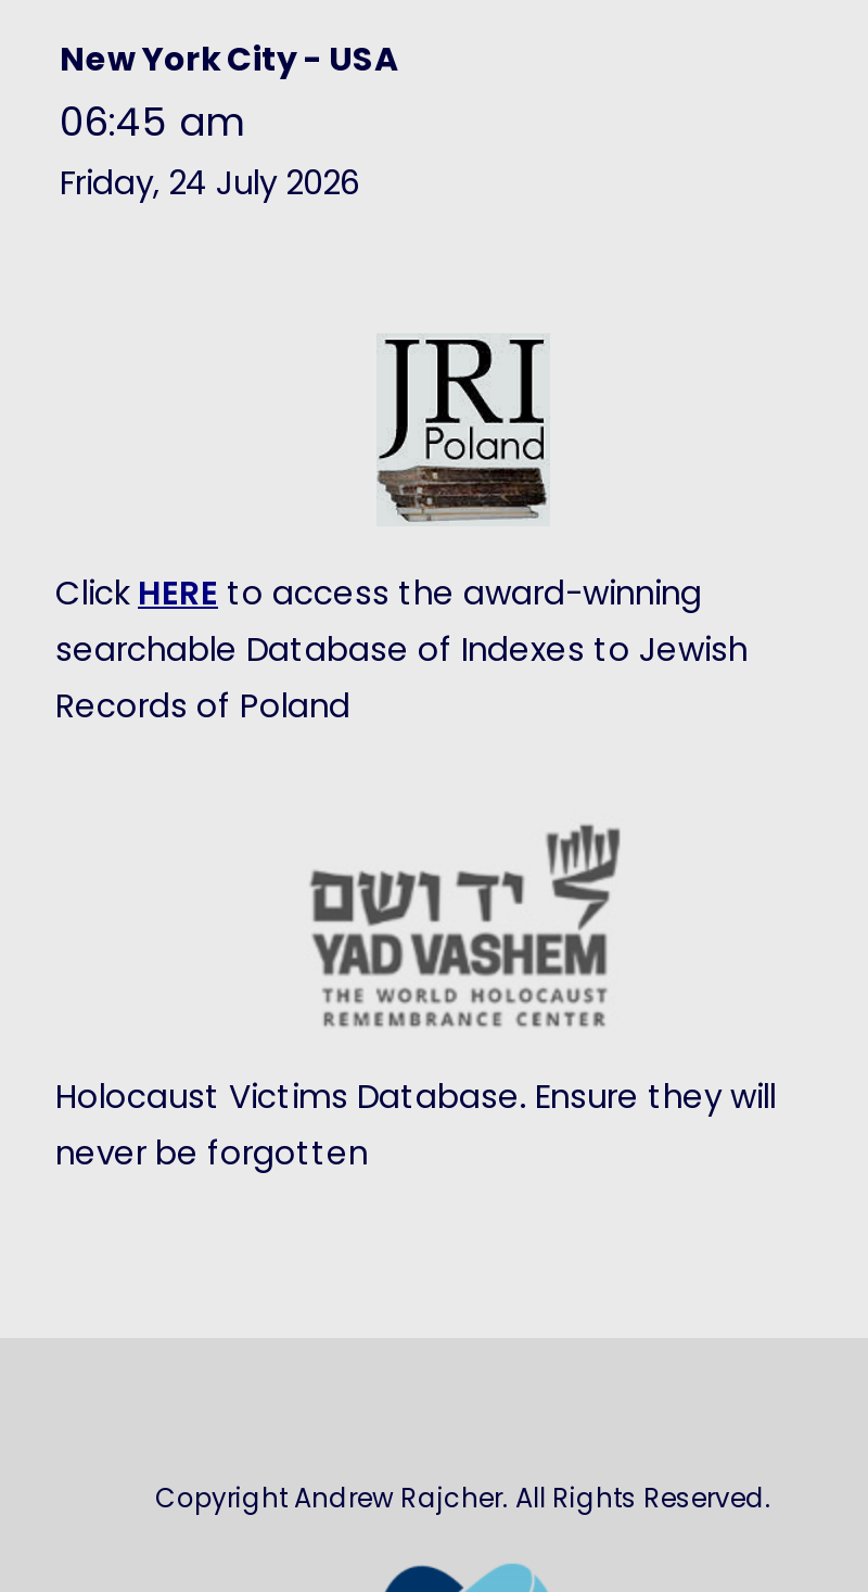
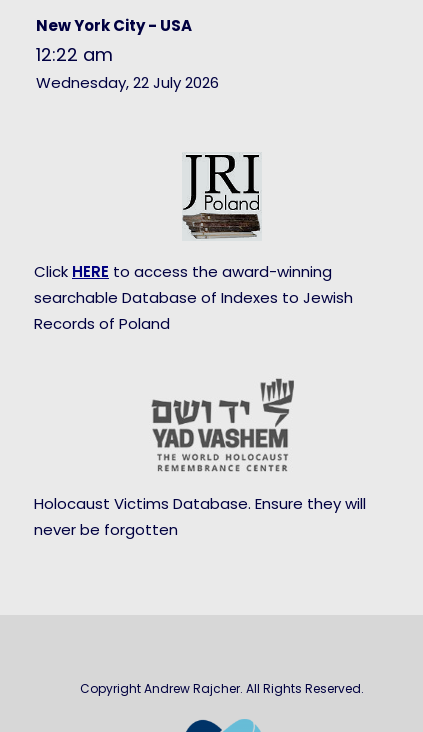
- 06:45 am
+ 12:22 am

- Friday, 24 July 2026
+ Wednesday, 22 July 2026
